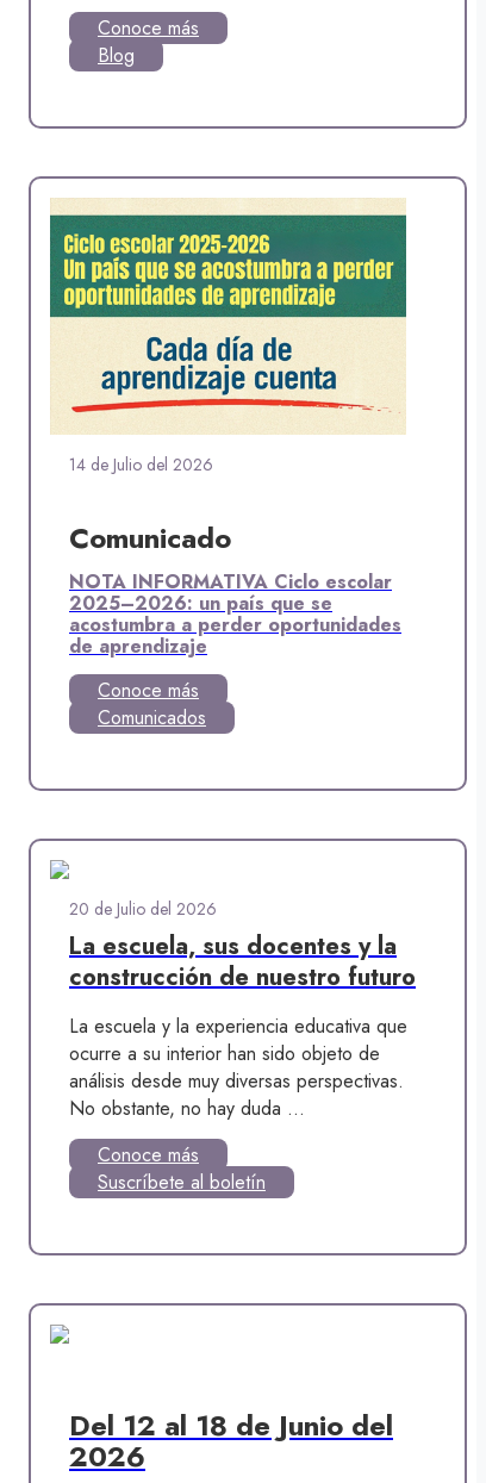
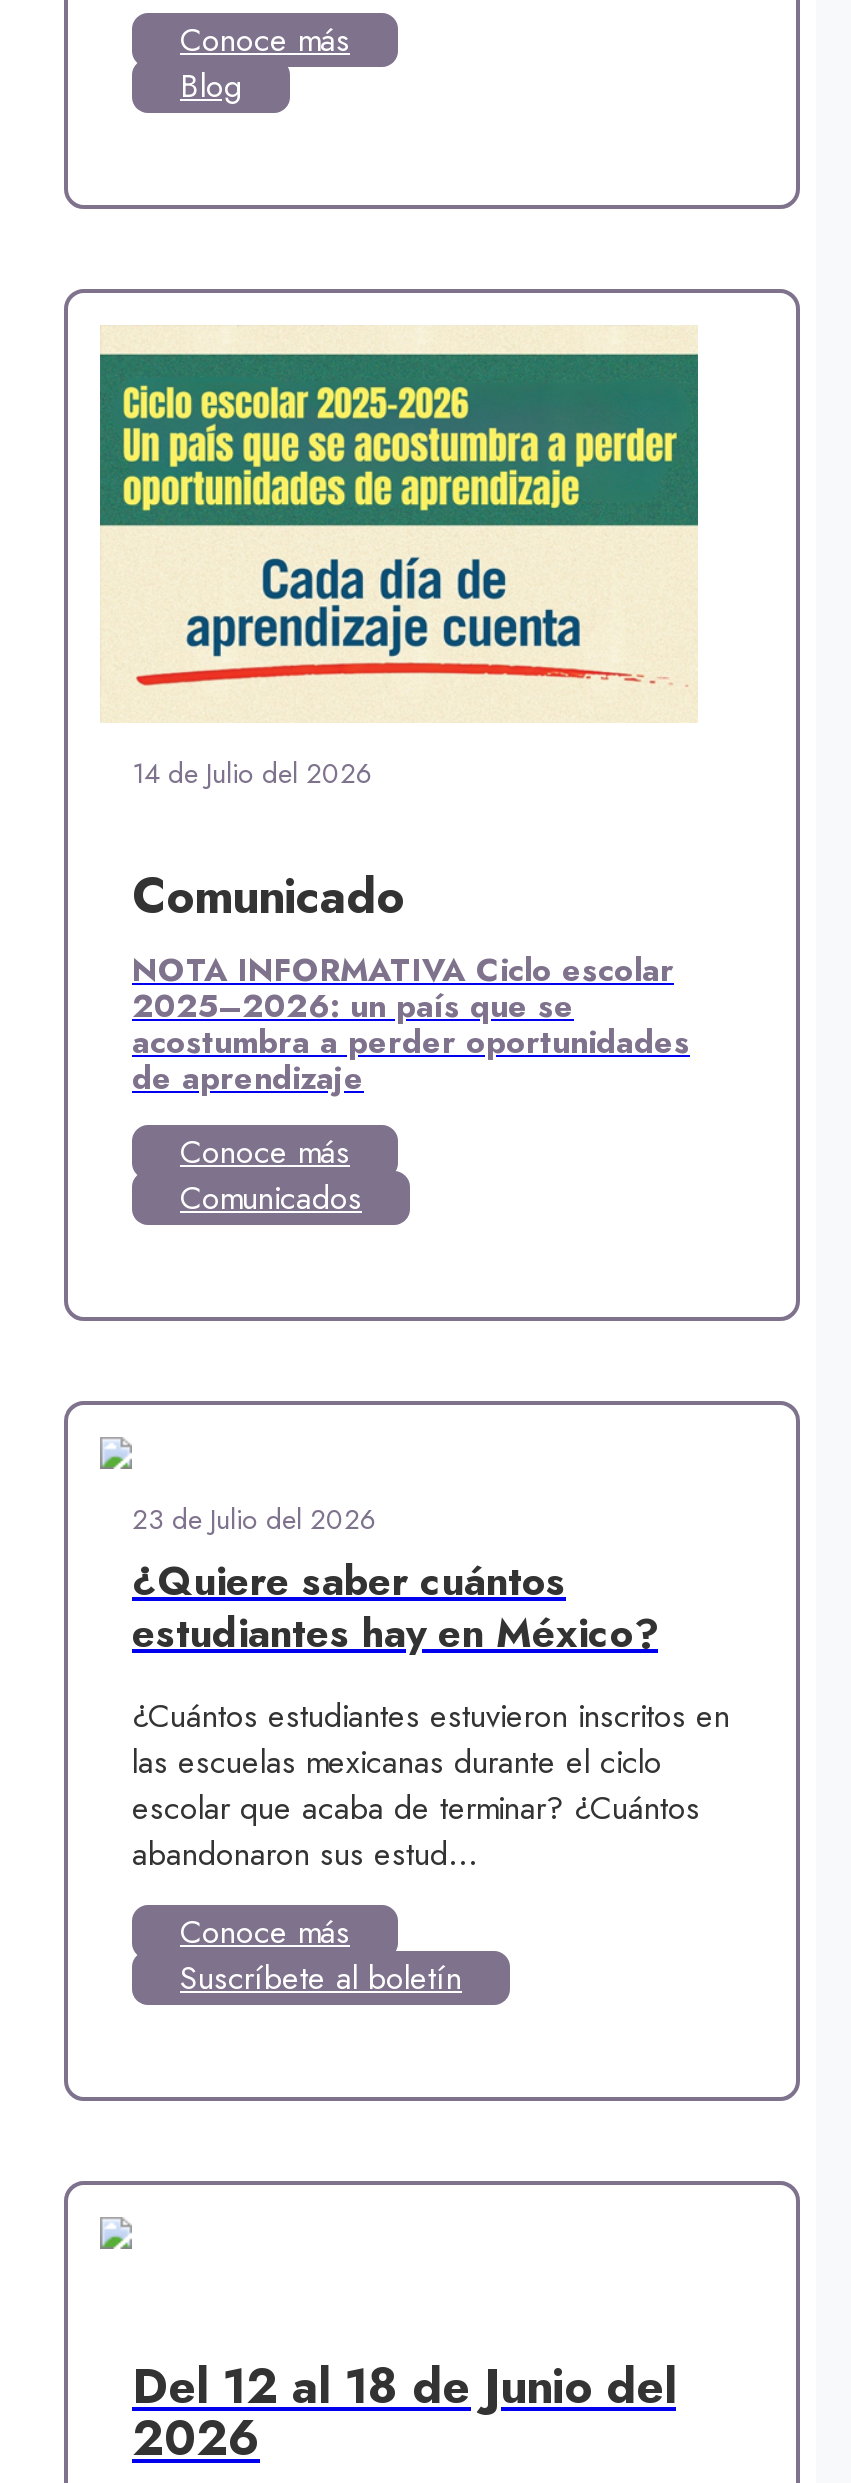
- 20 de Julio del 2026
- La escuela, sus docentes y la
- construcción de nuestro futuro
+ 23 de Julio del 2026
+ ¿Quiere saber cuántos
+ estudiantes hay en México?

- La escuela y la experiencia educativa que
- ocurre a su interior han sido objeto de
- análisis desde muy diversas perspectivas.
- No obstante, no hay duda ...
+ ¿Cuántos estudiantes estuvieron inscritos en
+ las escuelas mexicanas durante el ciclo
+ escolar que acaba de terminar? ¿Cuántos
+ abandonaron sus estud...
